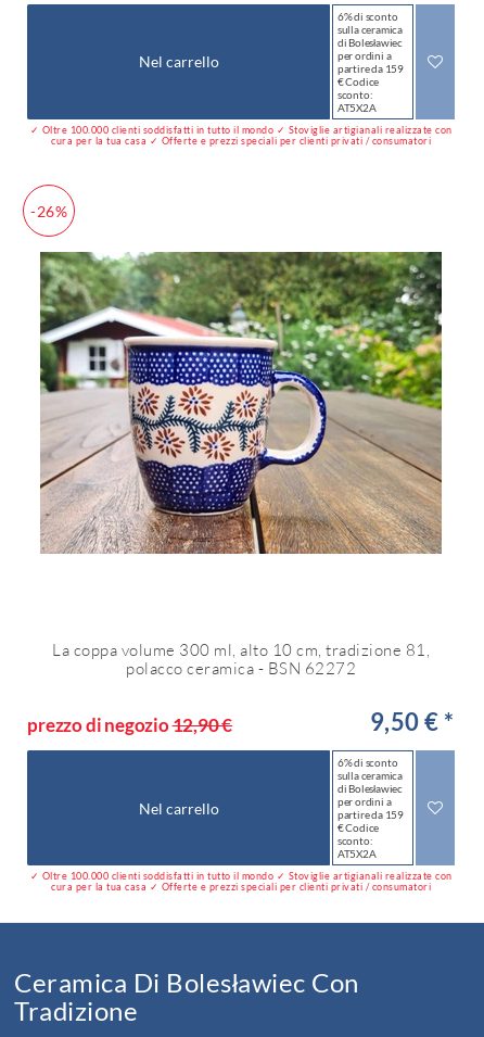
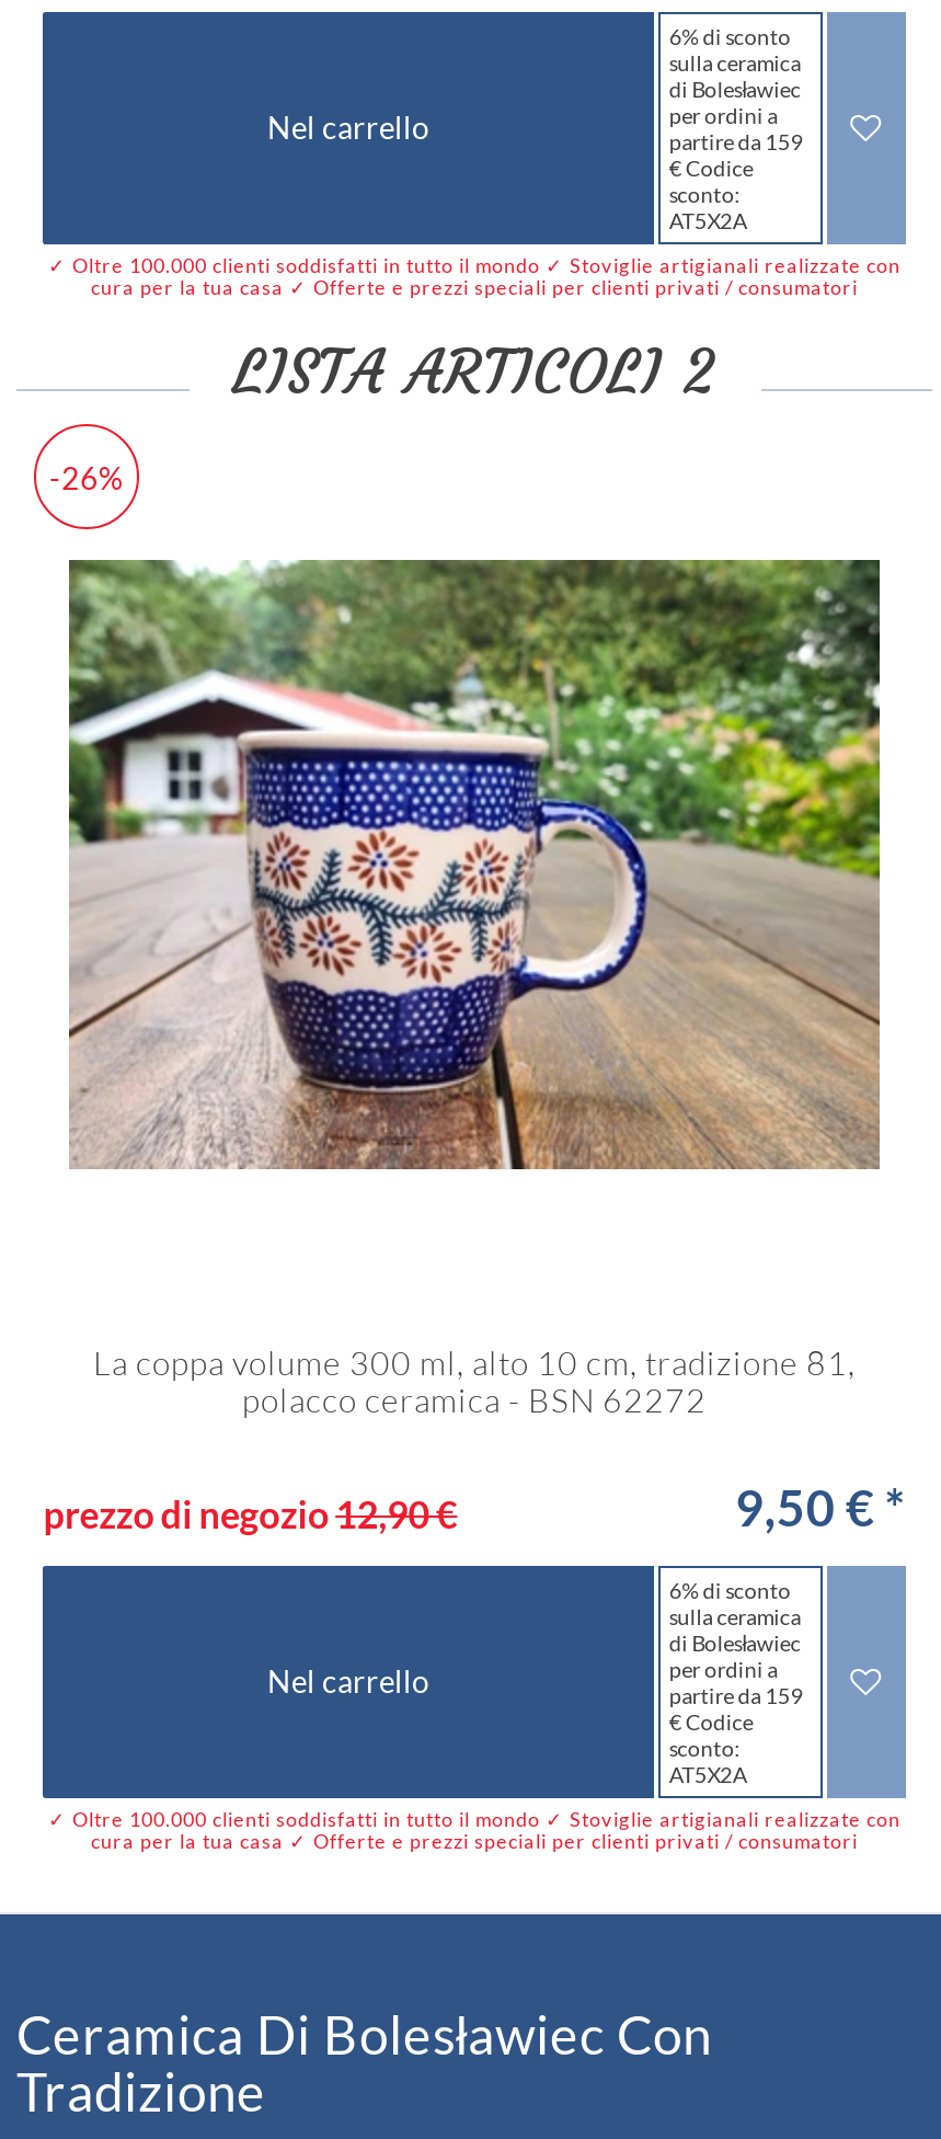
+ LISTA ARTICOLI 2
